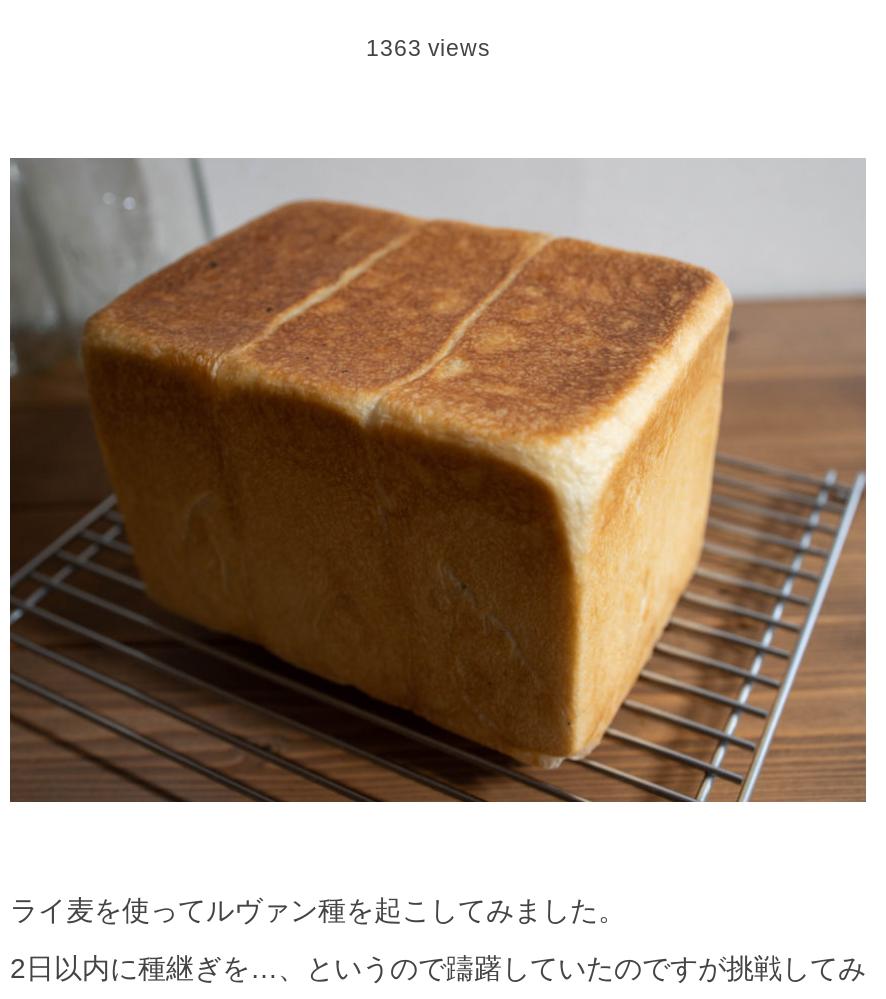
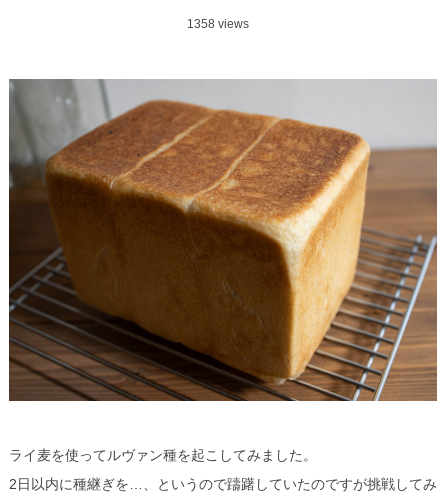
- 1363 views
+ 1358 views
